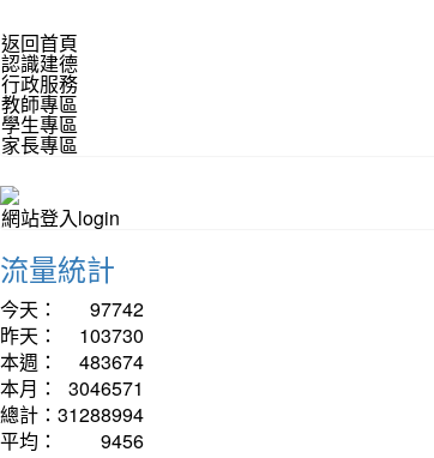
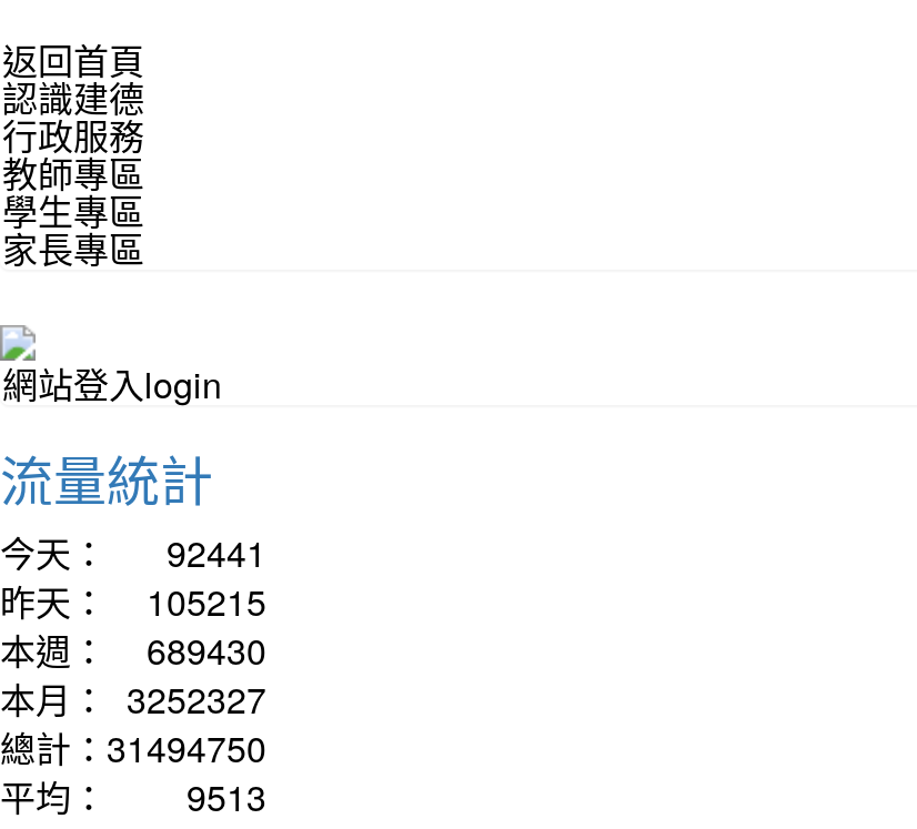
- 今天： 97742
+ 今天： 92441

- 昨天： 103730
+ 昨天： 105215

- 本週： 483674
+ 本週： 689430

- 本月： 3046571
+ 本月： 3252327

- 總計：31288994
+ 總計：31494750

- 平均： 9456
+ 平均： 9513
